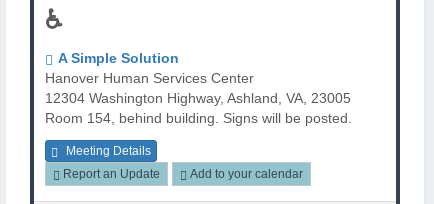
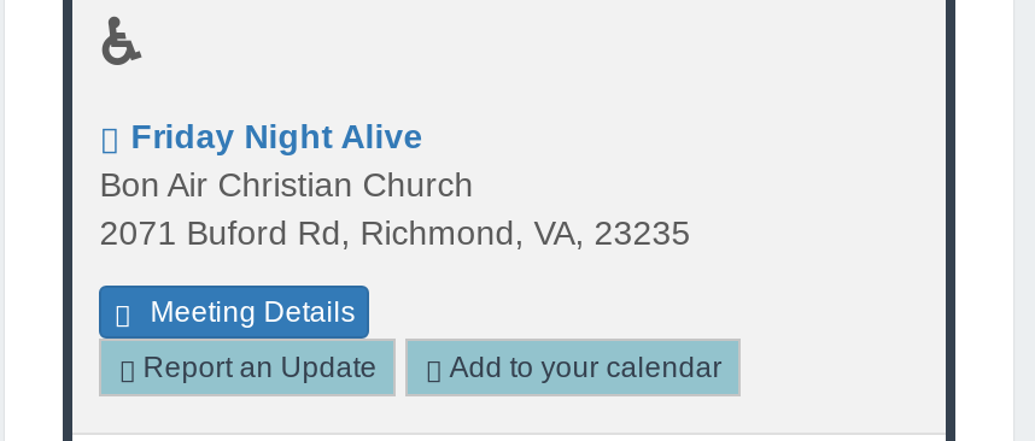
- A Simple Solution
- Hanover Human Services Center
- 12304 Washington Highway, Ashland, VA, 23005
- Room 154, behind building. Signs will be posted.
+ Friday Night Alive
+ Bon Air Christian Church
+ 2071 Buford Rd, Richmond, VA, 23235
